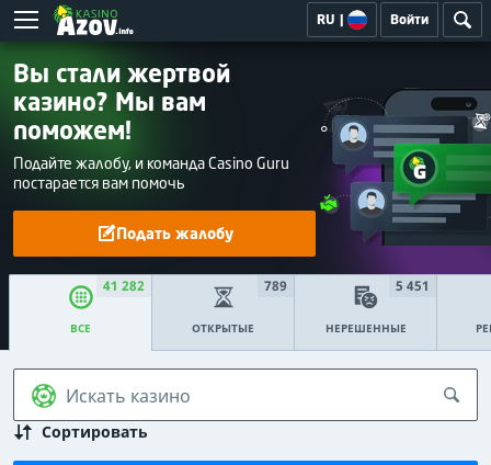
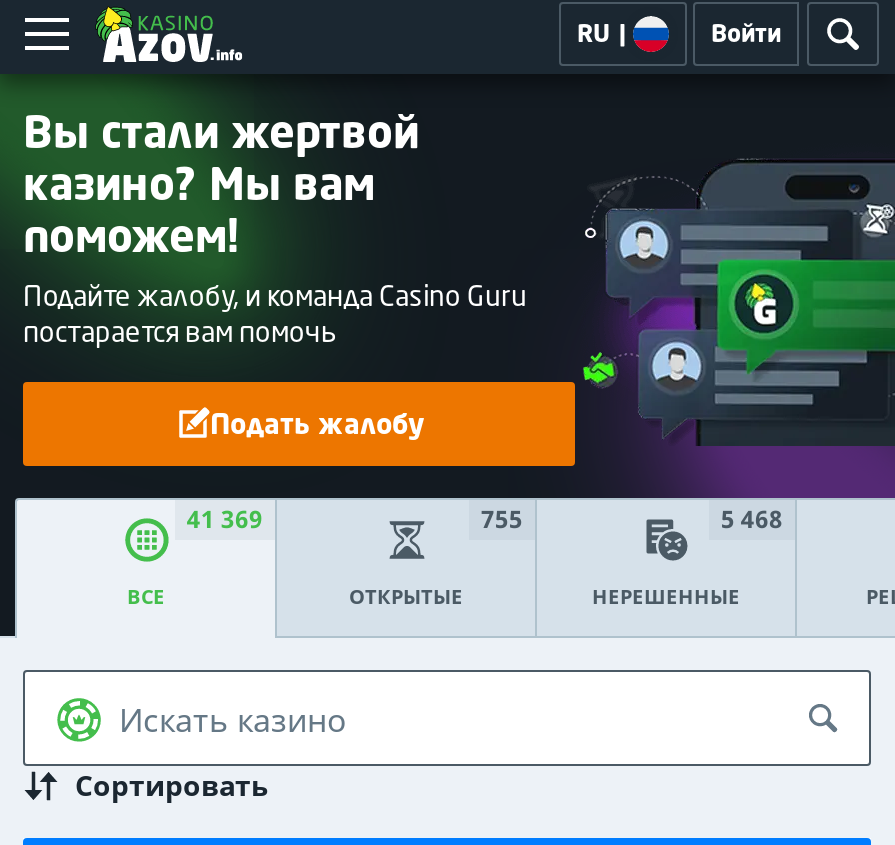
- 41 282
+ 41 369

- 789
+ 755

- 5 451
+ 5 468
